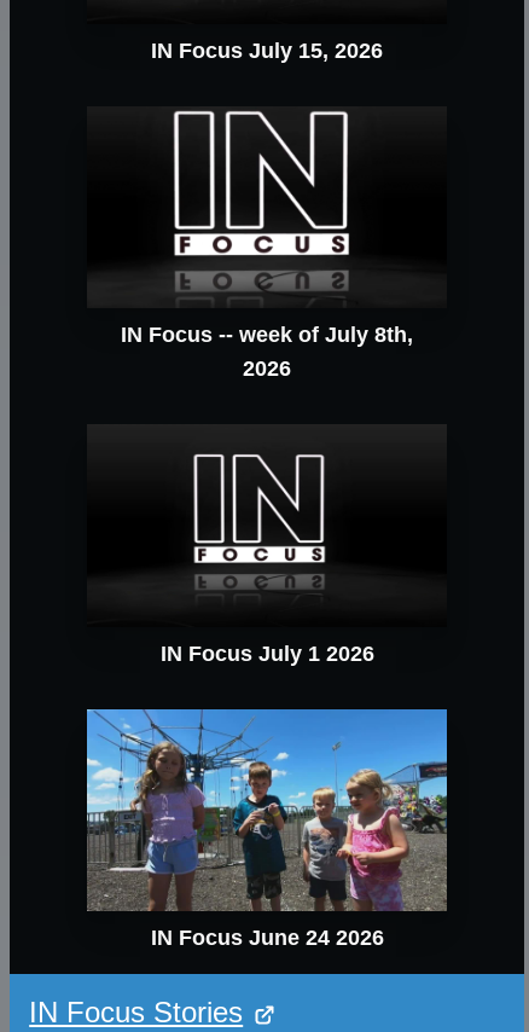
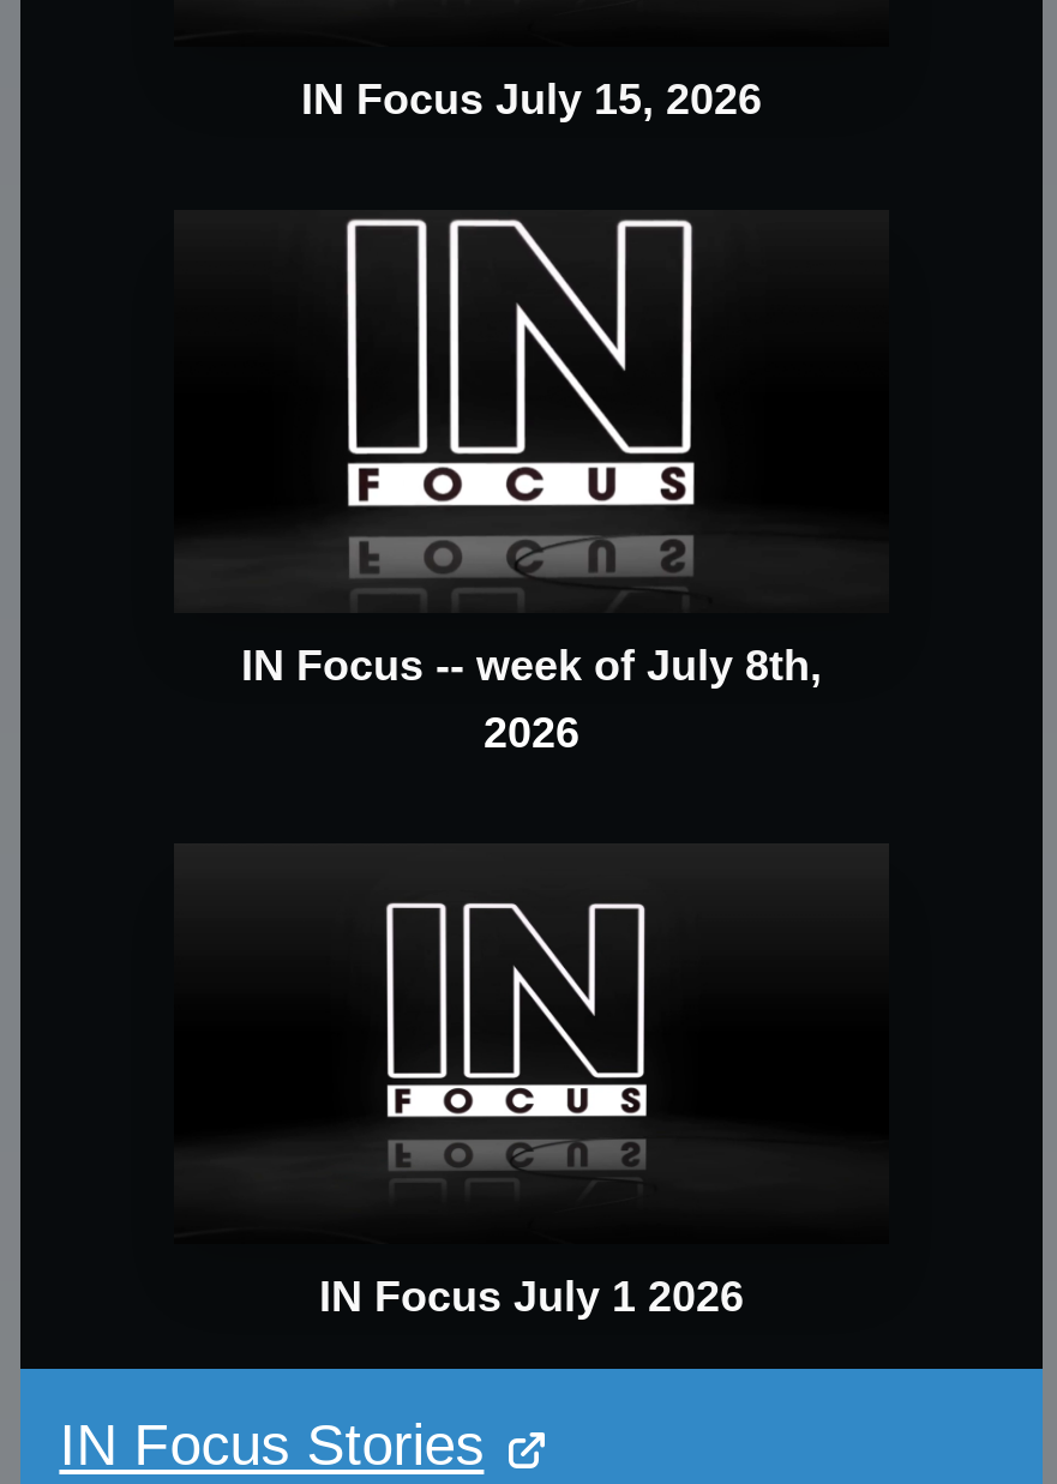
- [image]
- IN Focus June 24 2026
